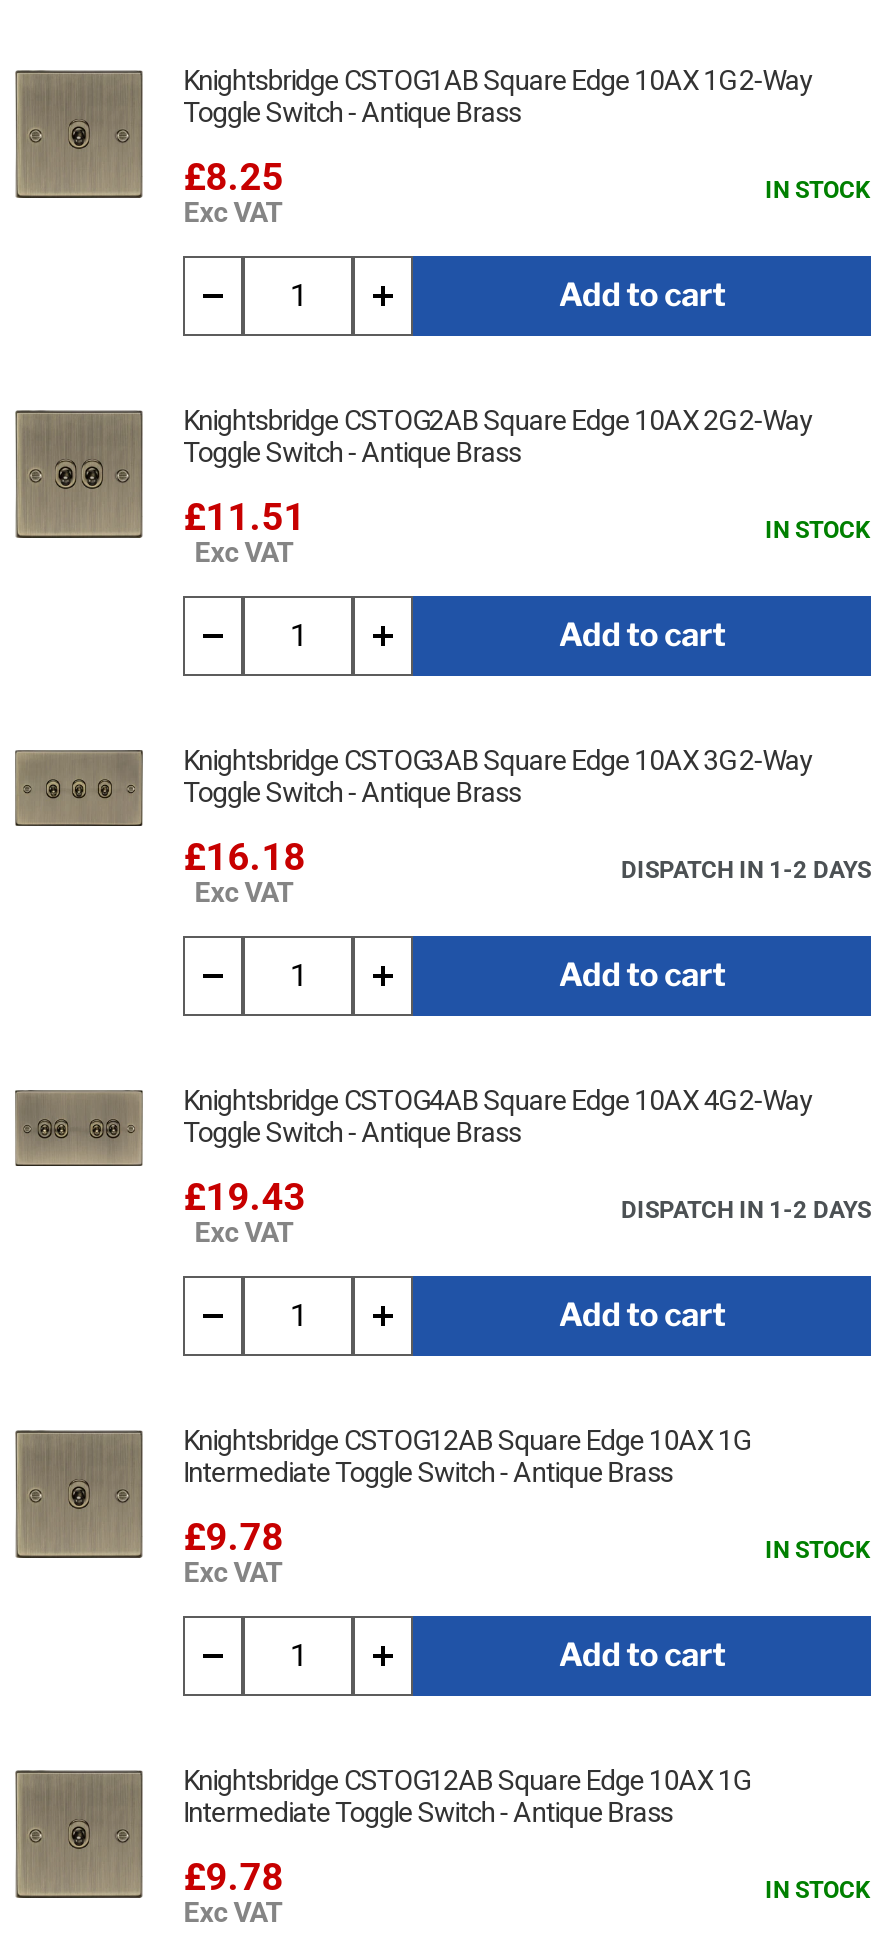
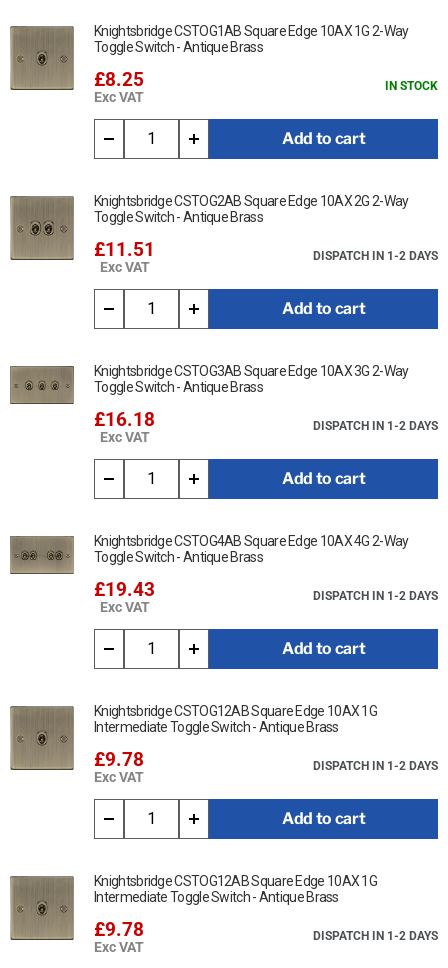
- IN STOCK
+ DISPATCH IN 1-2 DAYS

- IN STOCK
+ DISPATCH IN 1-2 DAYS

- IN STOCK
+ DISPATCH IN 1-2 DAYS
